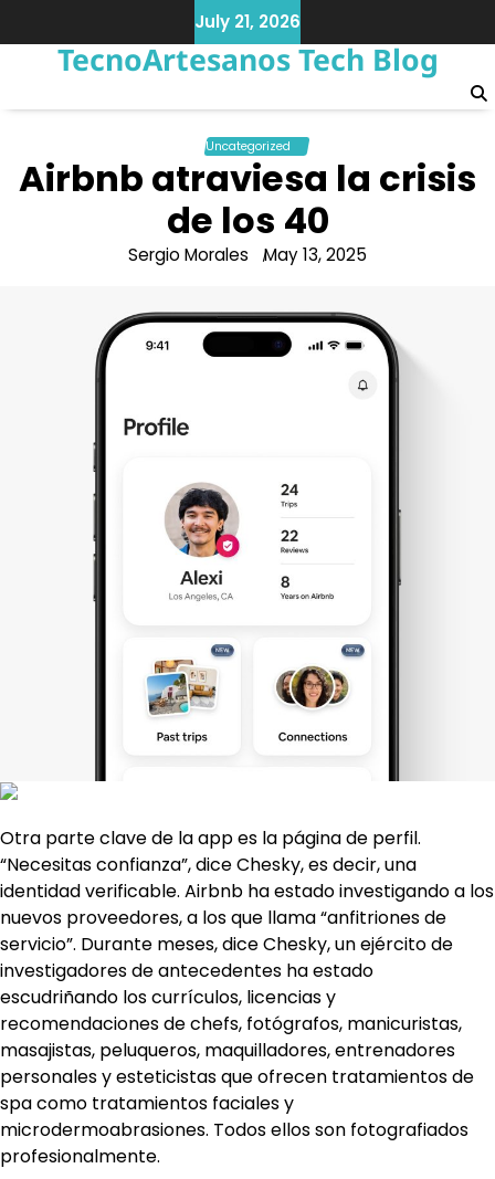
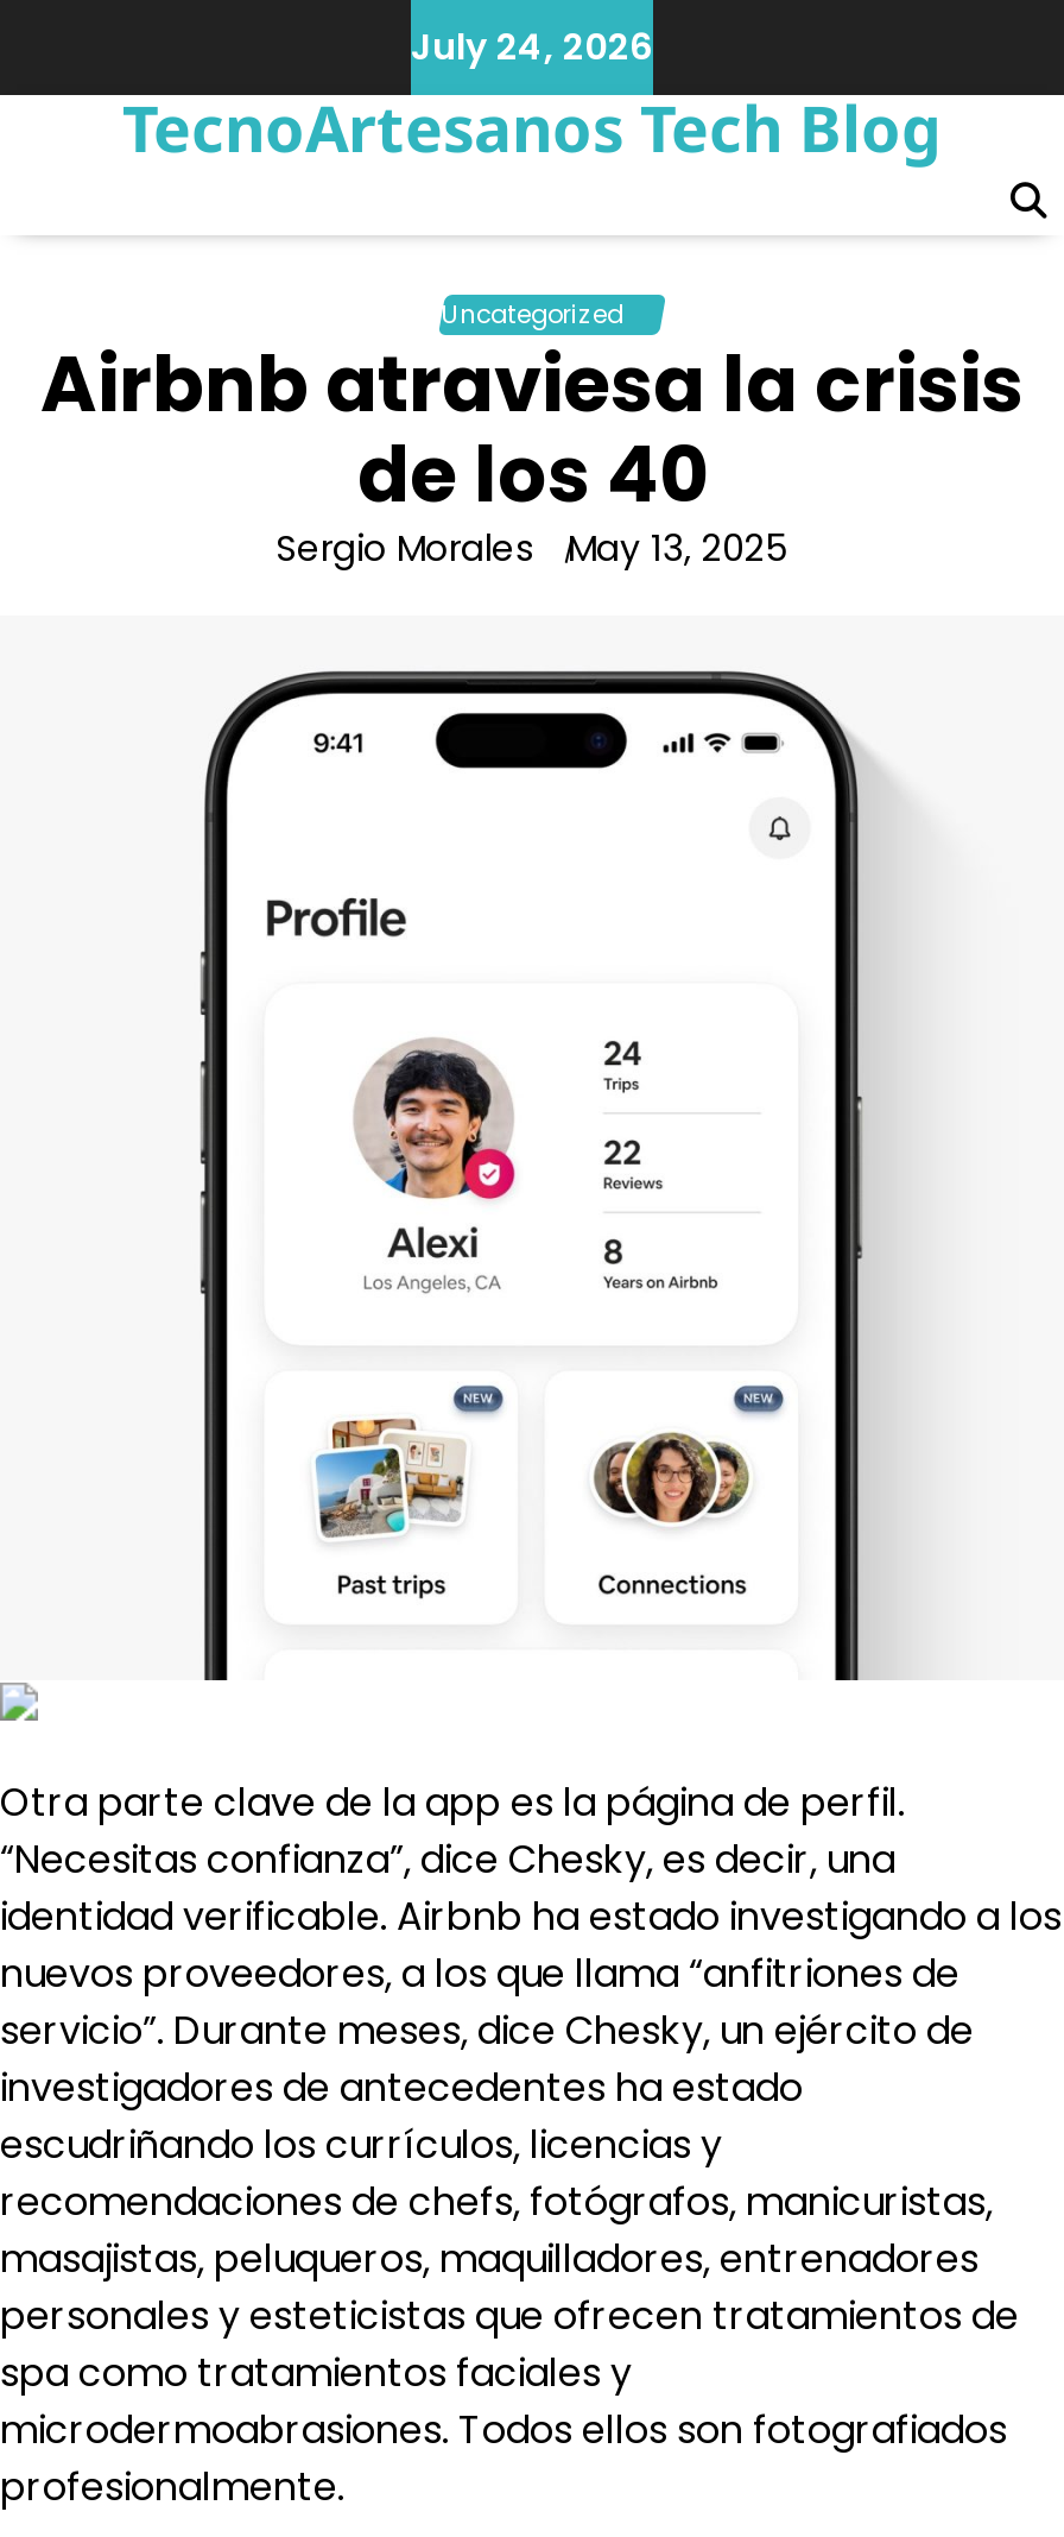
- July 21, 2026
+ July 24, 2026
